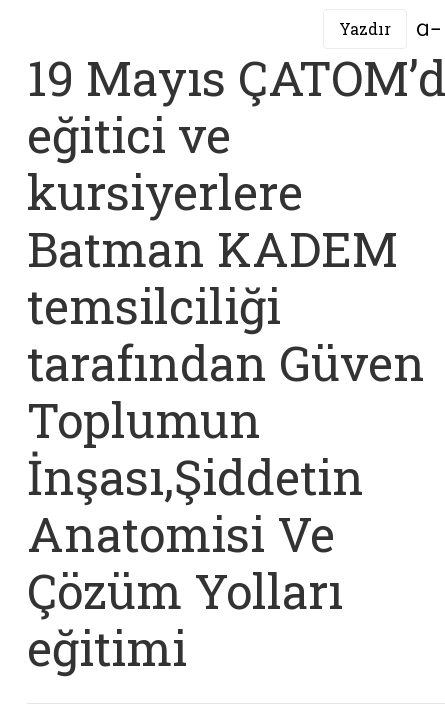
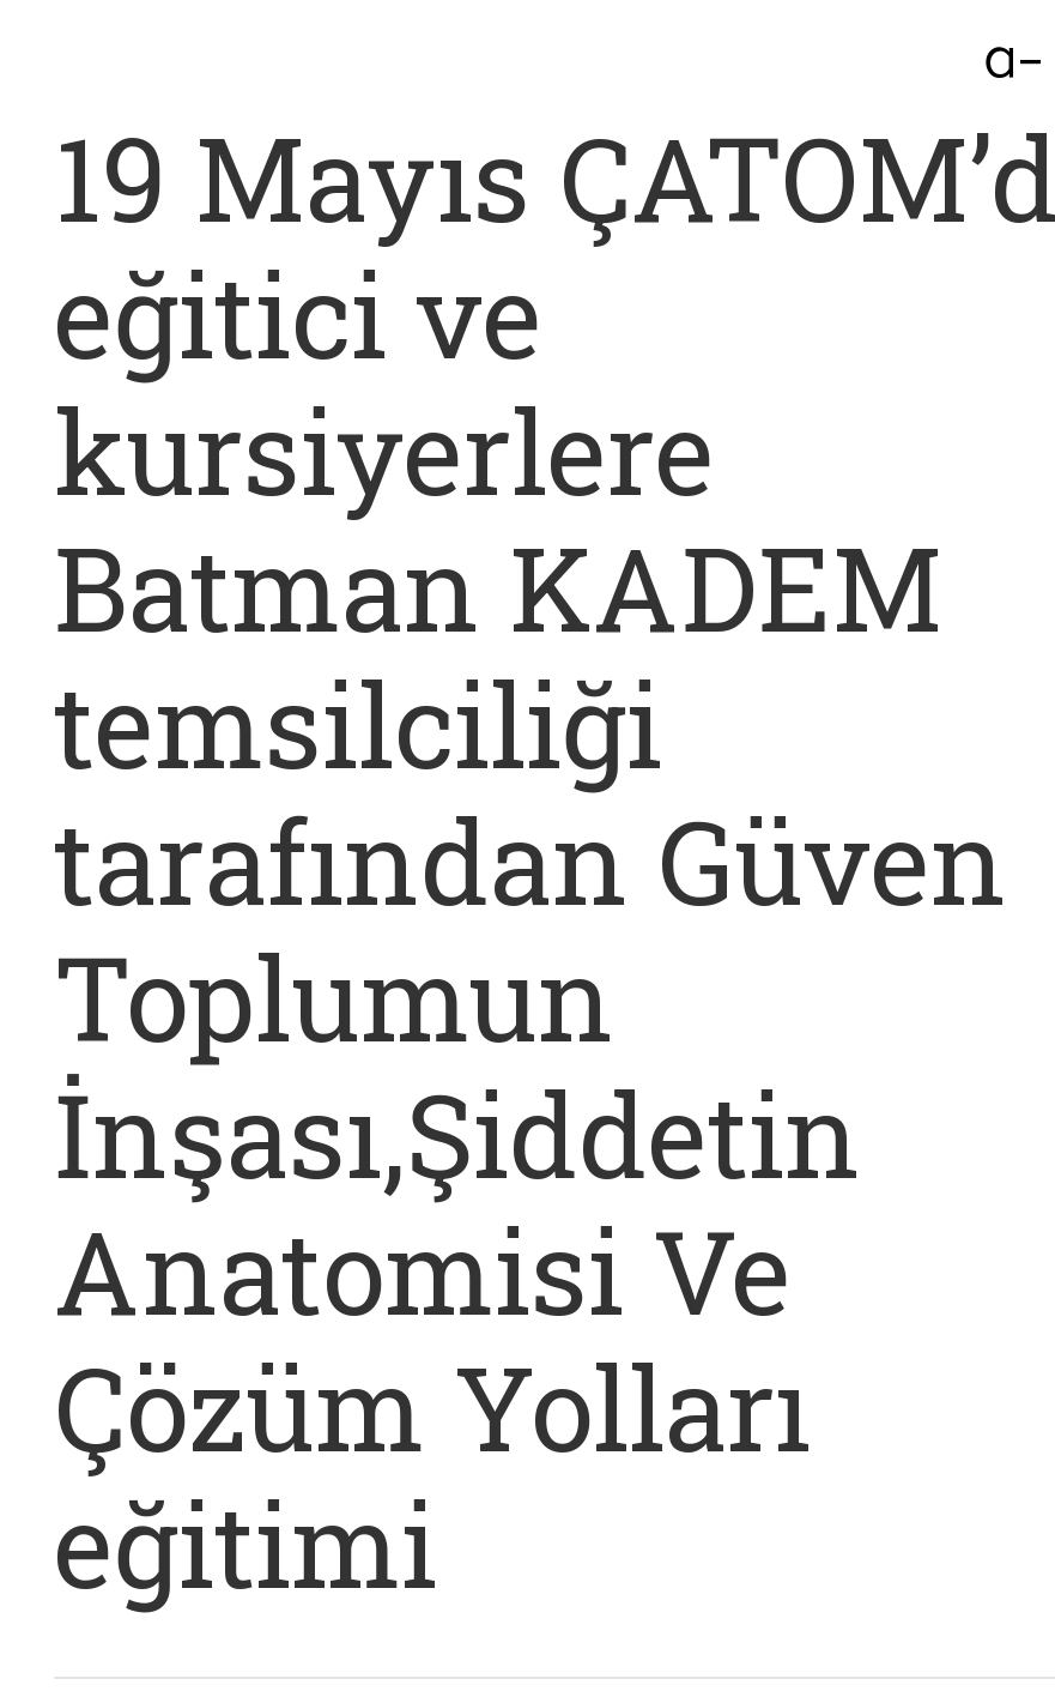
- Yazdır
